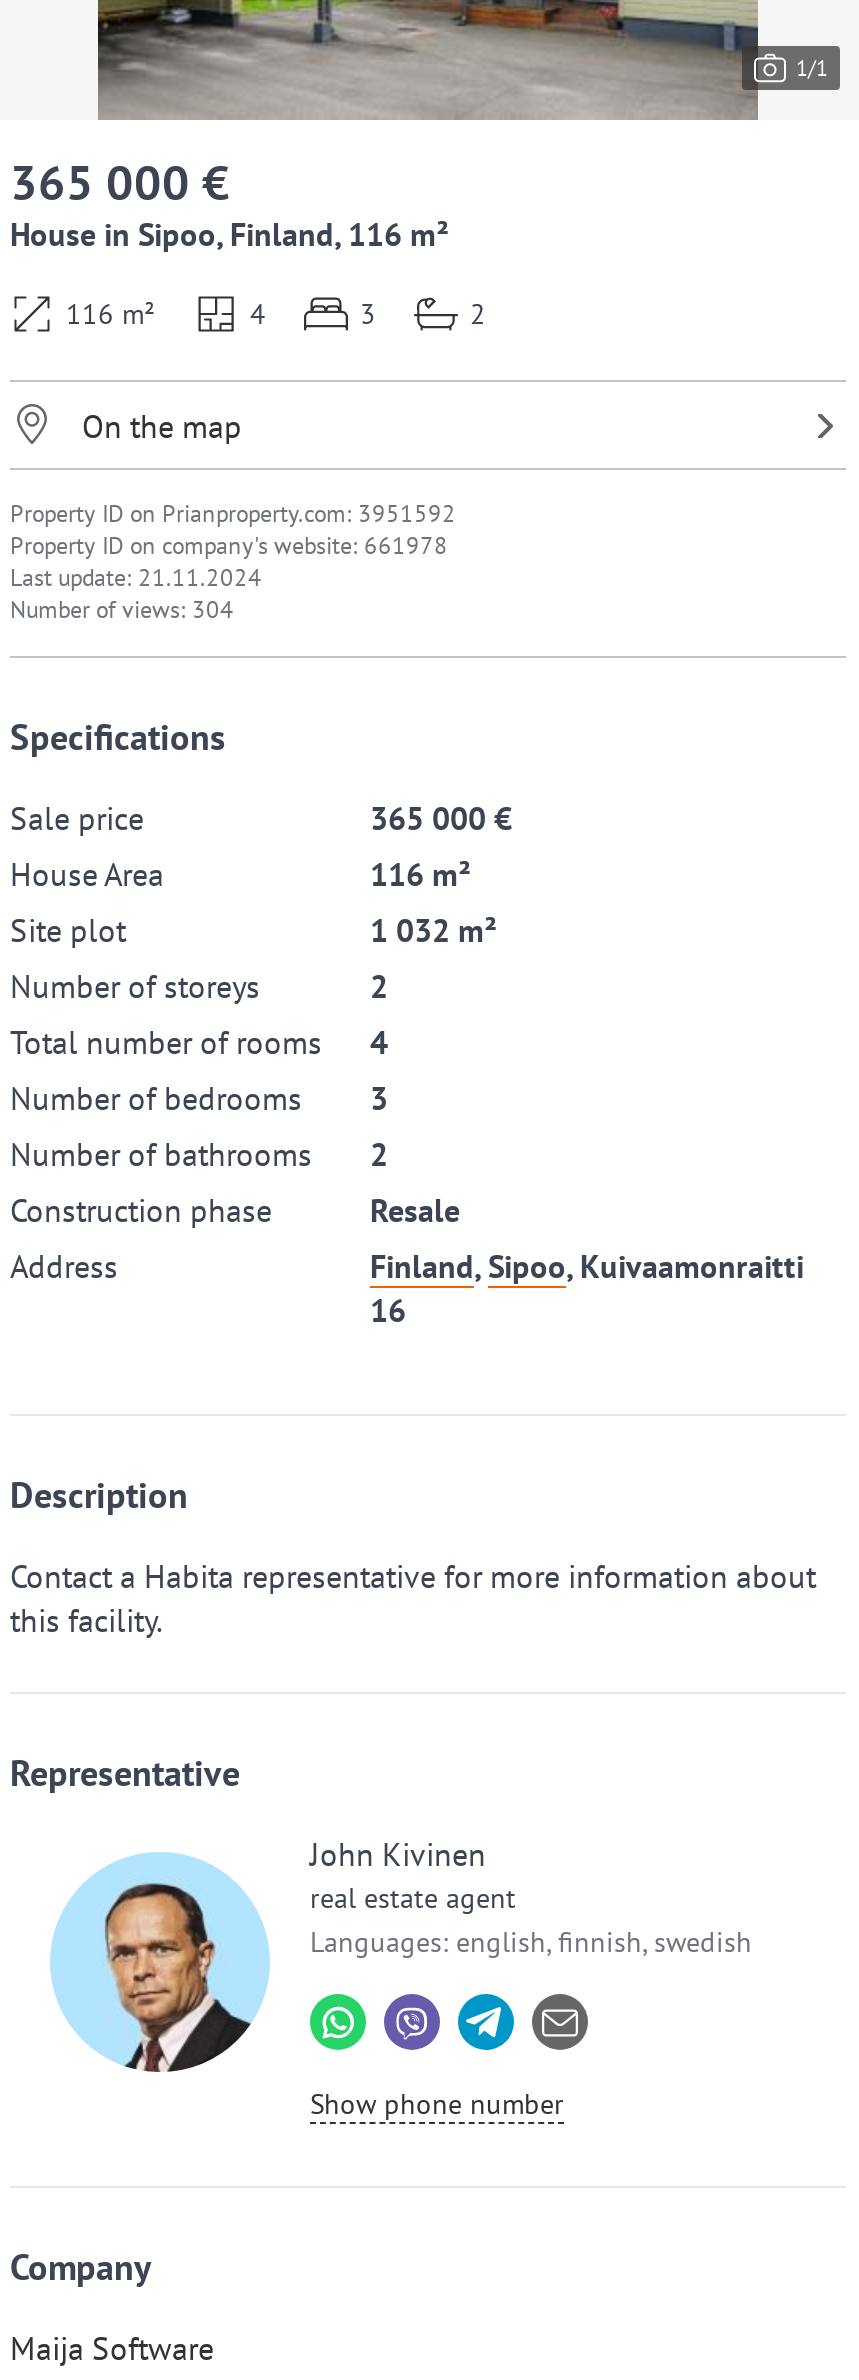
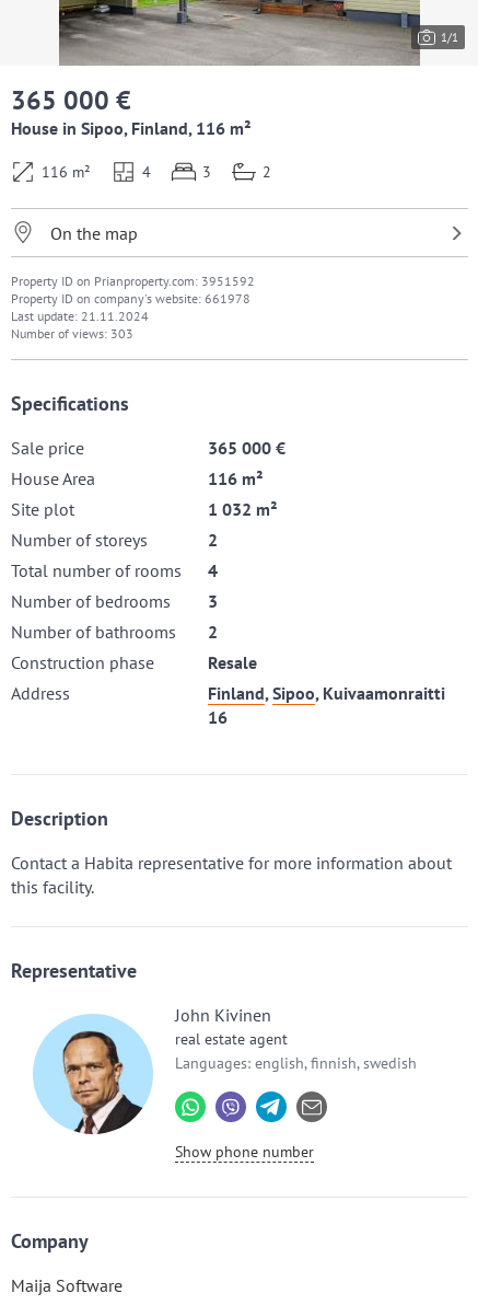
- Number of views: 304
+ Number of views: 303
